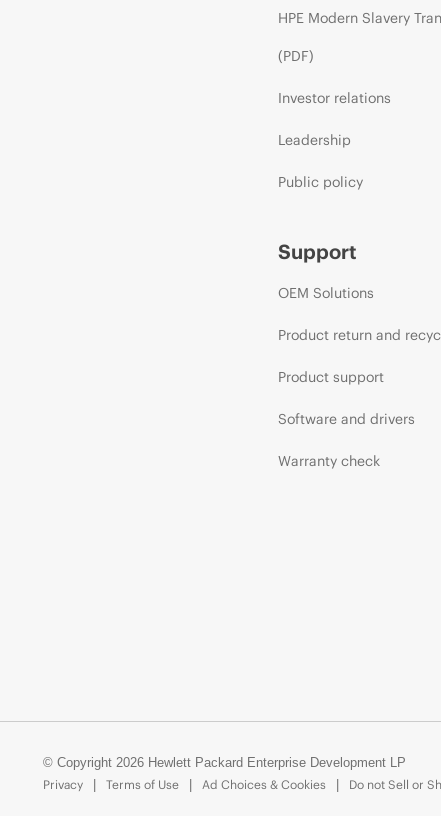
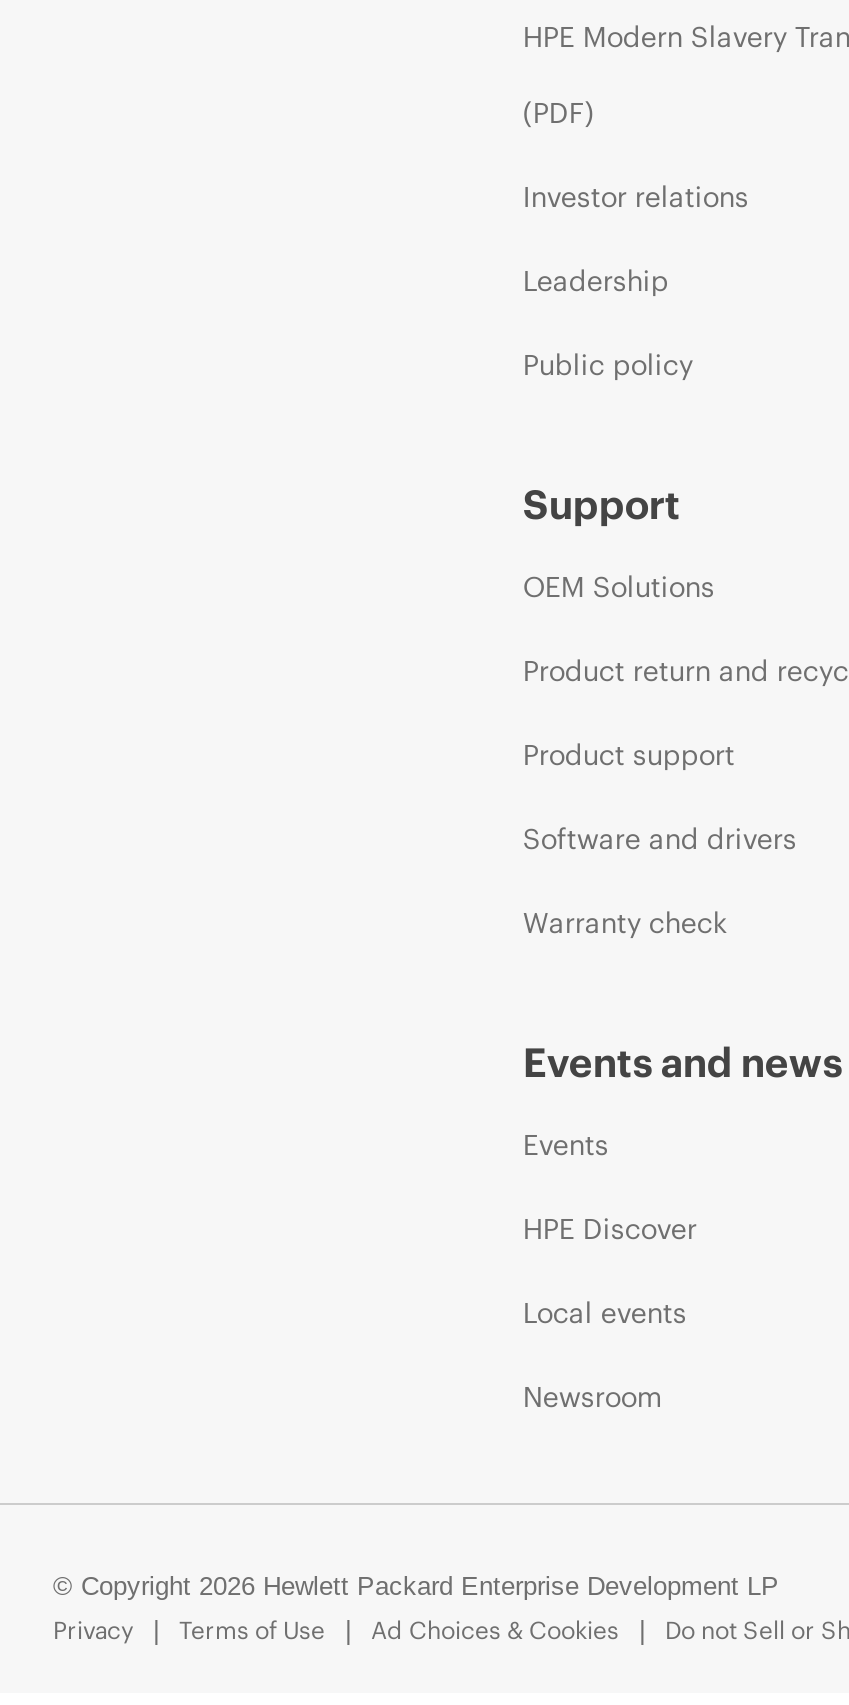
+ Events and news
+ Events
+ HPE Discover
+ Local events
+ Newsroom
